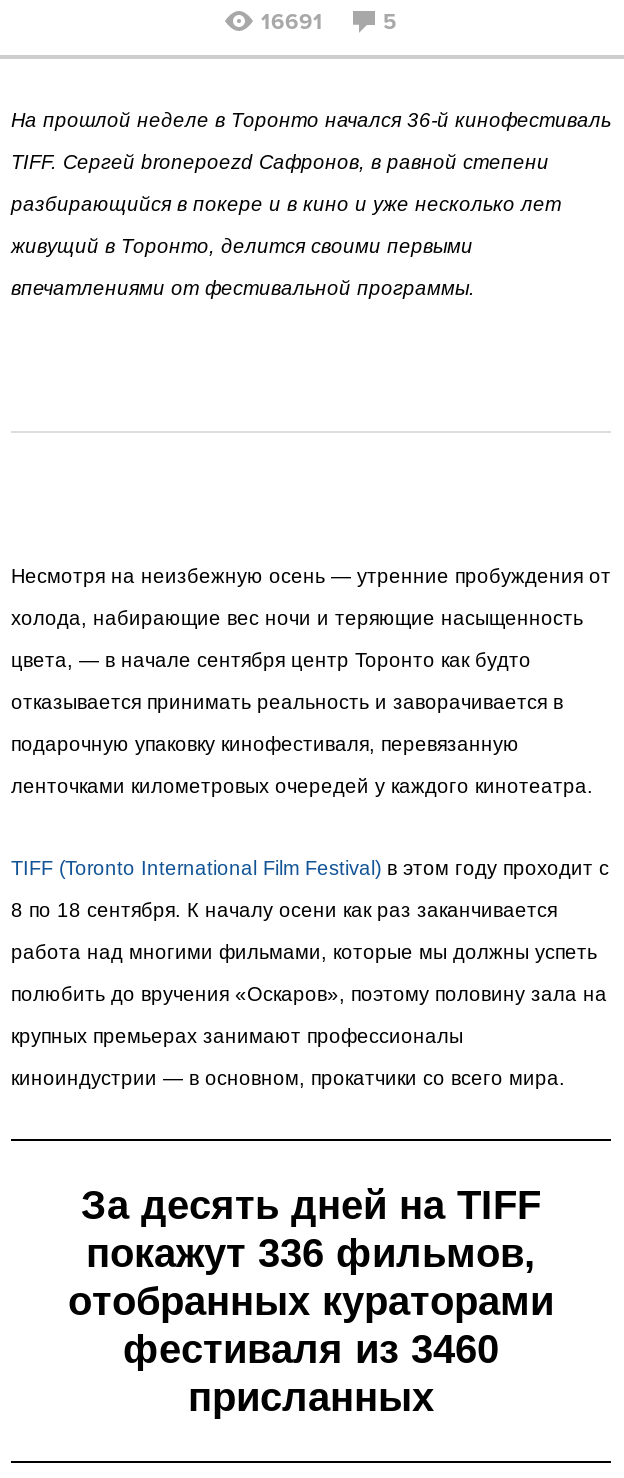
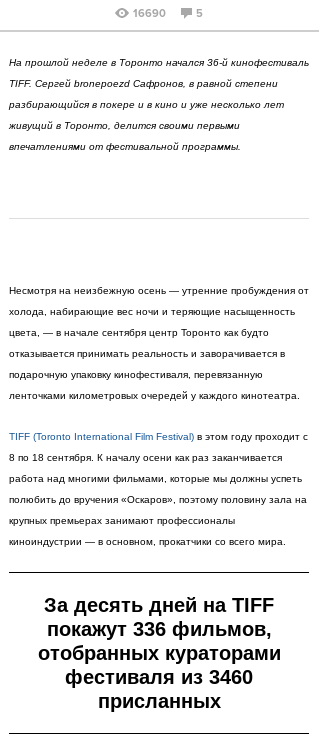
- 16691
+ 16690
